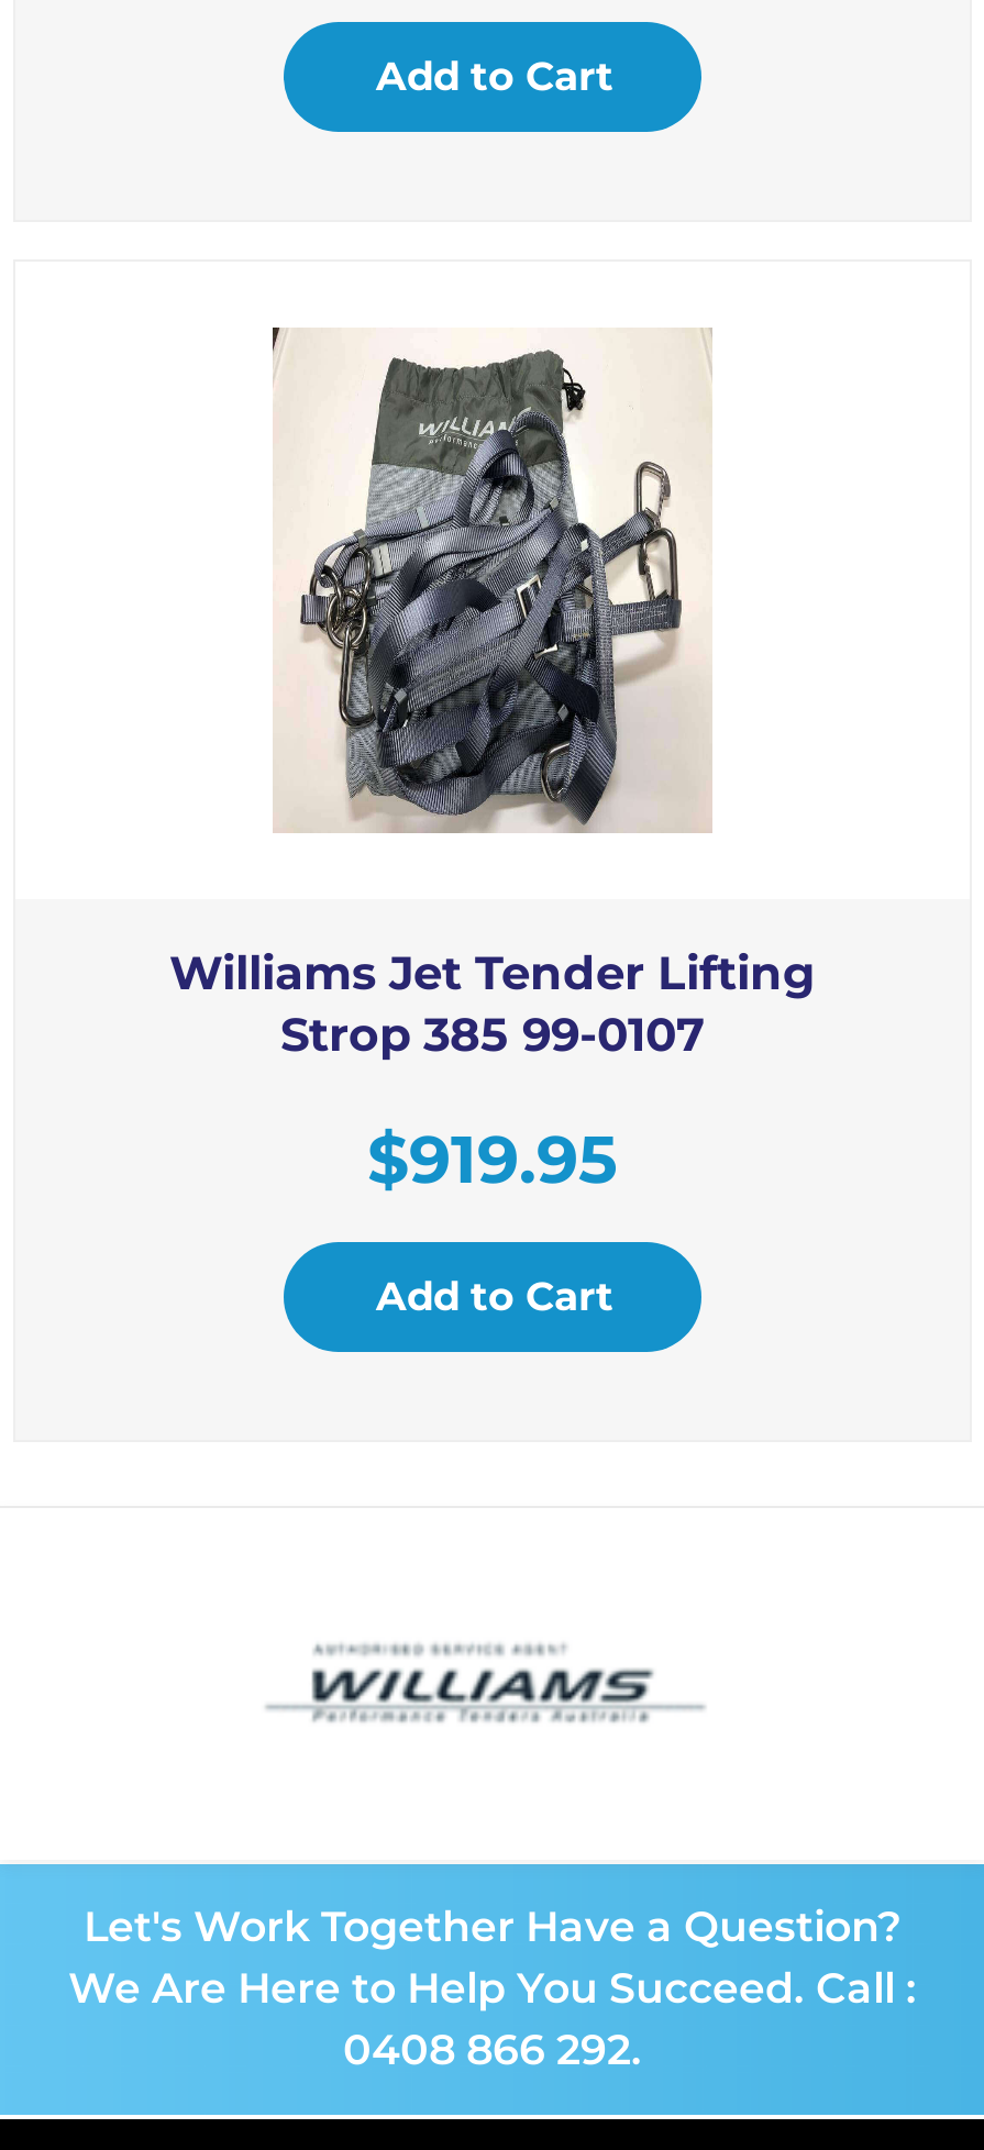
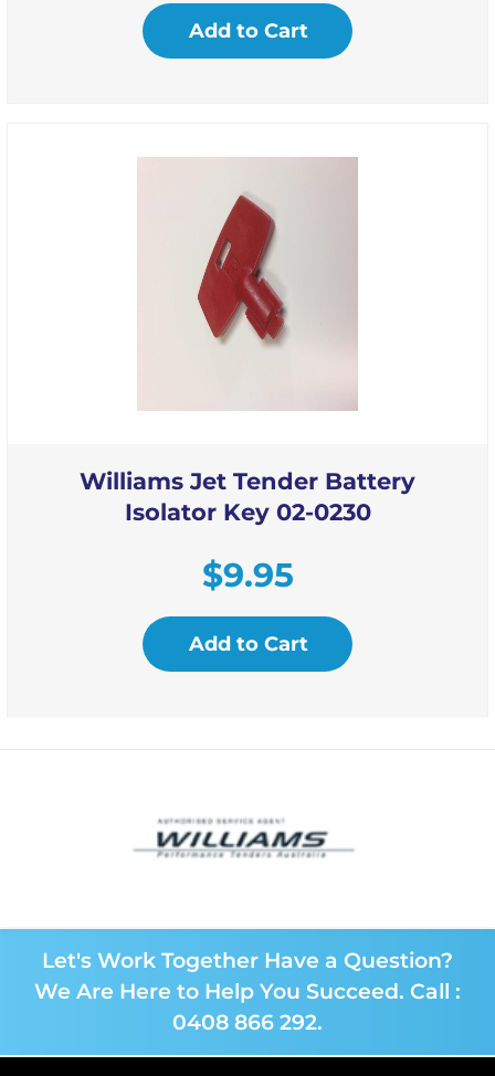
- [image]
+ [image]

- Williams Jet Tender Lifting
- Strop 385 99-0107
+ Williams Jet Tender Battery
+ Isolator Key 02-0230

- $919.95
+ $9.95
